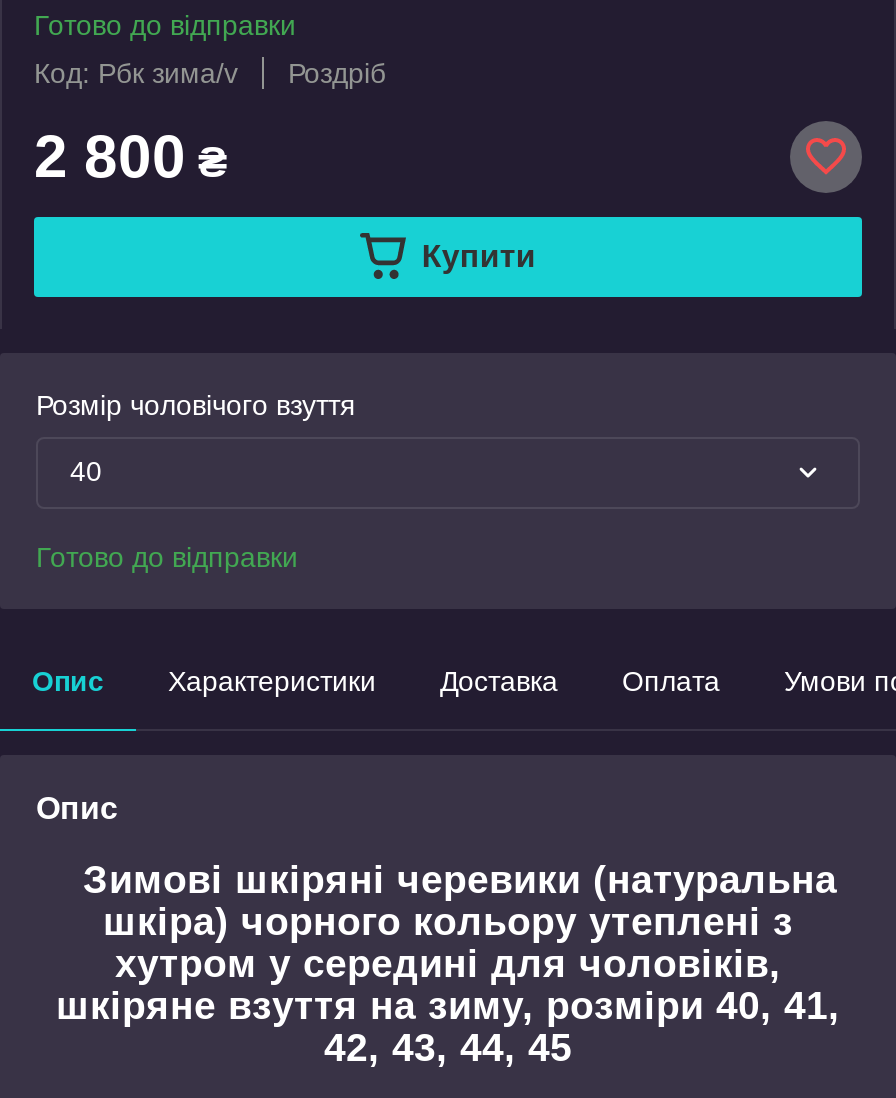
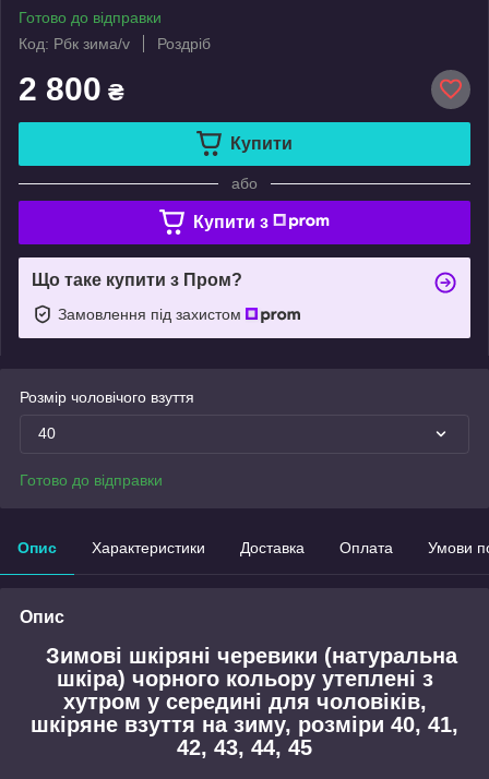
+ [image]
+ або
+ Купити з
+ Що таке купити з Пром?
+ Замовлення під захистом
